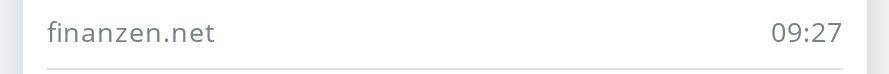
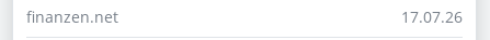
- 09:27
+ 17.07.26
